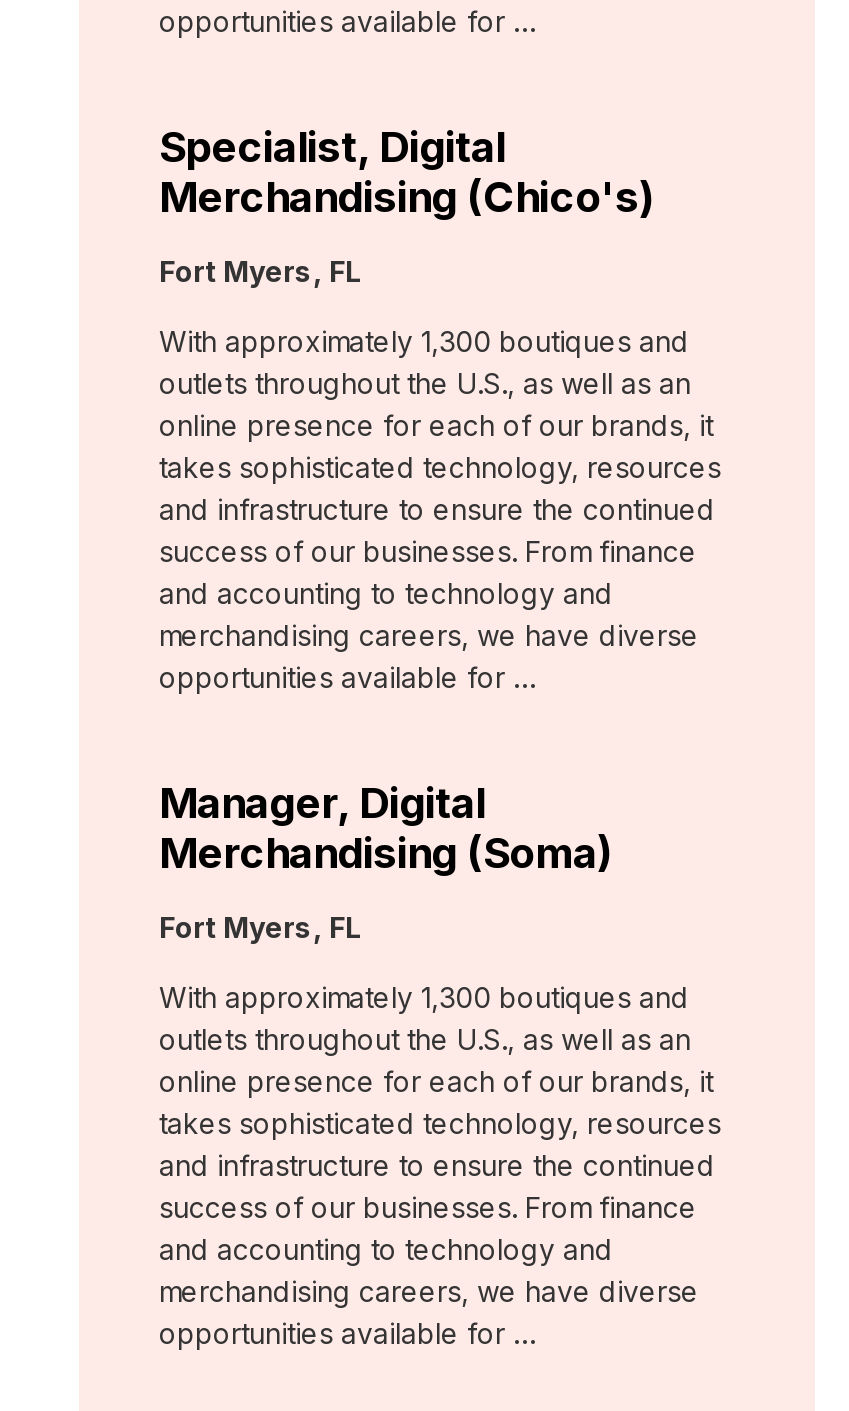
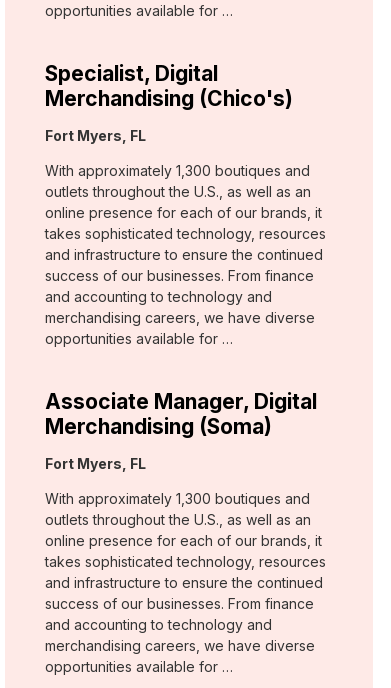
- Manager, Digital
+ Associate Manager, Digital
